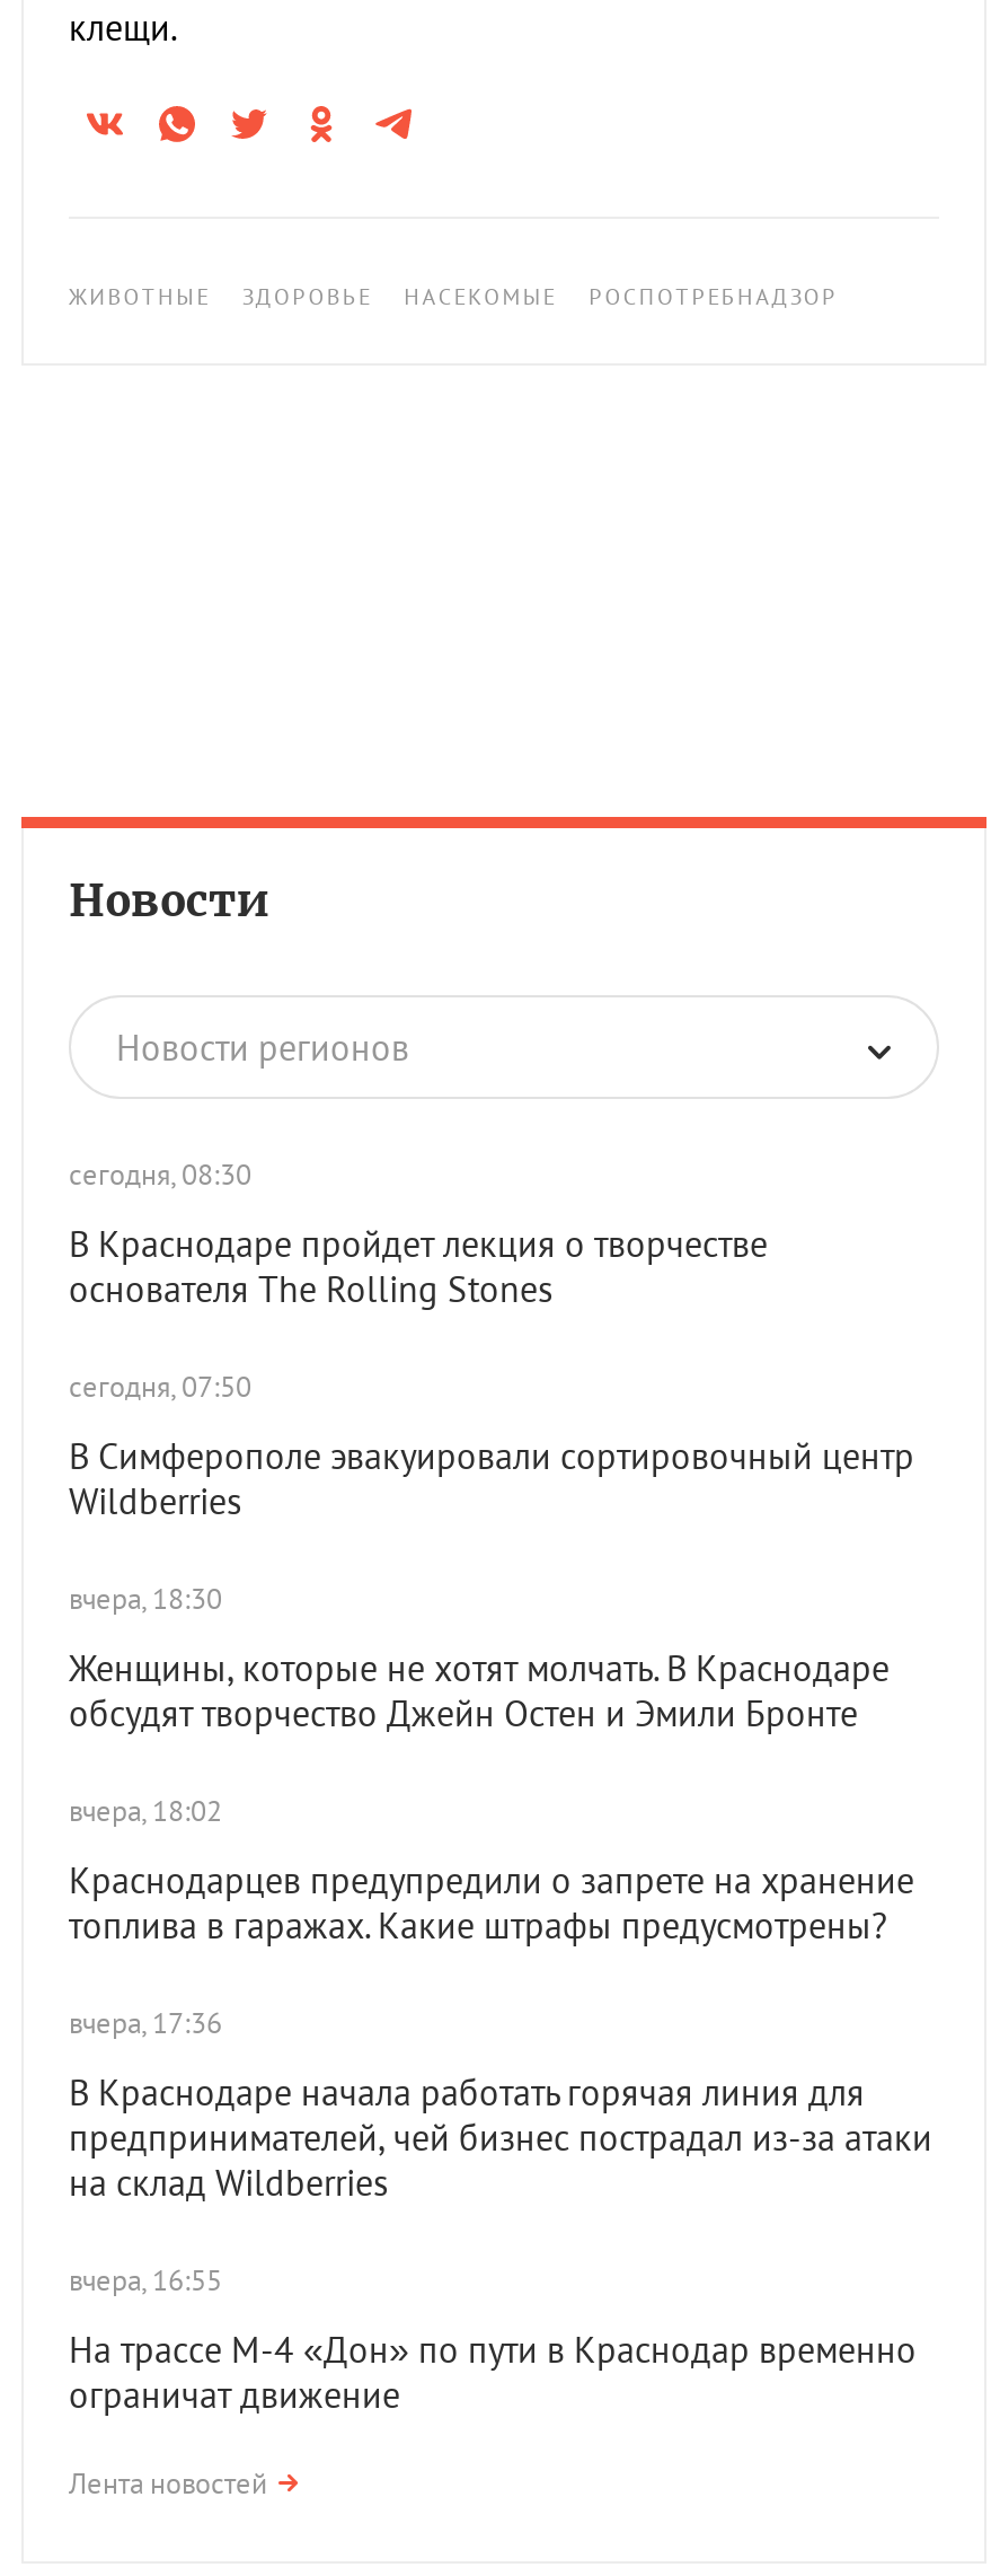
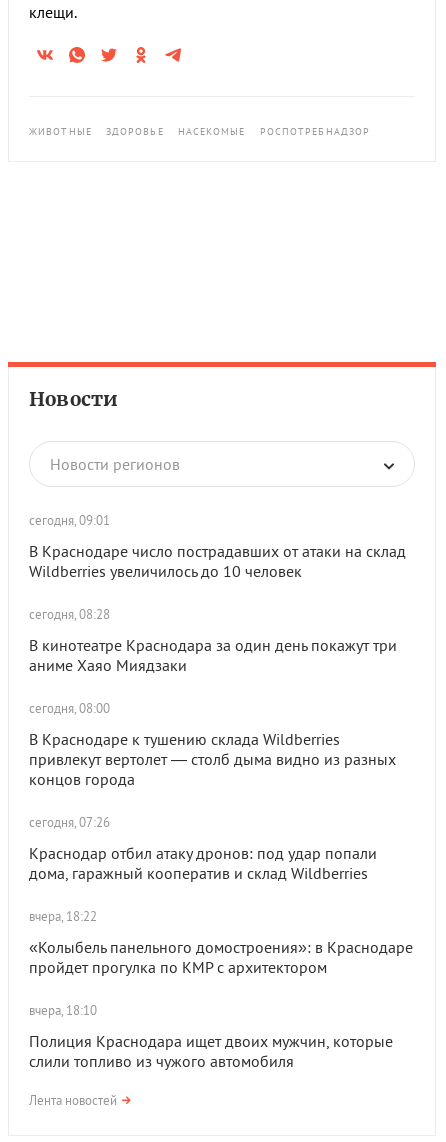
- сегодня, 08:30
+ сегодня, 09:01

- В Краснодаре пройдет лекция о творчестве
- основателя The Rolling Stones
+ В Краснодаре число пострадавших от атаки на склад
+ Wildberries увеличилось до 10 человек

- сегодня, 07:50
+ сегодня, 08:28

- В Симферополе эвакуировали сортировочный центр
- Wildberries
+ В кинотеатре Краснодара за один день покажут три
+ аниме Хаяо Миядзаки

- вчера, 18:30
+ сегодня, 08:00

- Женщины, которые не хотят молчать. В Краснодаре
- обсудят творчество Джейн Остен и Эмили Бронте
+ В Краснодаре к тушению склада Wildberries
+ привлекут вертолет — столб дыма видно из разных
+ концов города

- вчера, 18:02
+ сегодня, 07:26

- Краснодарцев предупредили о запрете на хранение
- топлива в гаражах. Какие штрафы предусмотрены?
+ Краснодар отбил атаку дронов: под удар попали
+ дома, гаражный кооператив и склад Wildberries

- вчера, 17:36
+ вчера, 18:22

- В Краснодаре начала работать горячая линия для
- предпринимателей, чей бизнес пострадал из-за атаки
- на склад Wildberries
+ «Колыбель панельного домостроения»: в Краснодаре
+ пройдет прогулка по КМР с архитектором

- вчера, 16:55
+ вчера, 18:10

- На трассе М-4 «Дон» по пути в Краснодар временно
- ограничат движение
+ Полиция Краснодара ищет двоих мужчин, которые
+ слили топливо из чужого автомобиля
